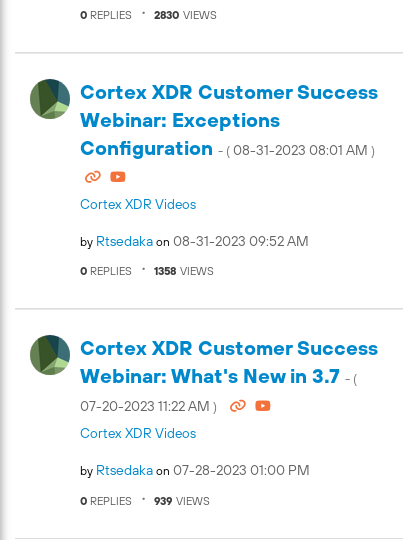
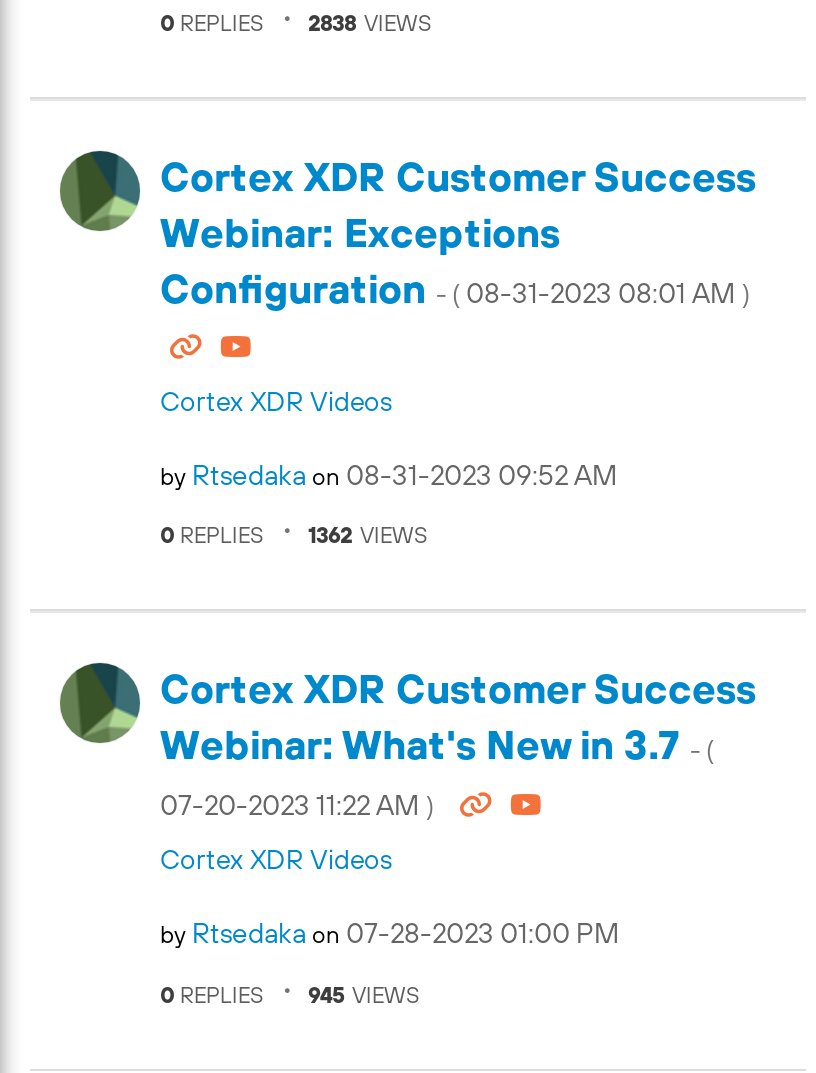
- 2830 VIEWS
+ 2838 VIEWS

- 1358 VIEWS
+ 1362 VIEWS

- 939 VIEWS
+ 945 VIEWS
